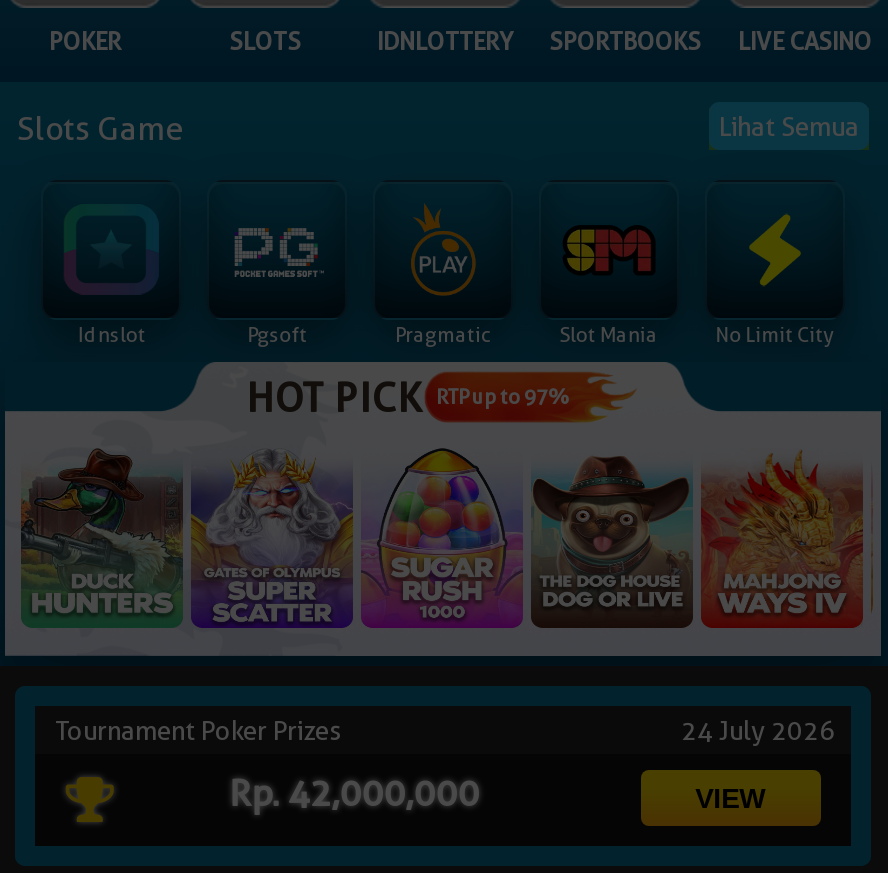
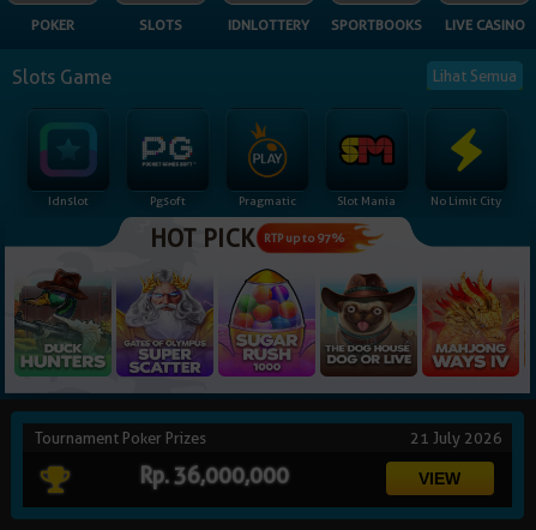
- 24 July 2026
+ 21 July 2026

- Rp. 42,000,000
+ Rp. 36,000,000
